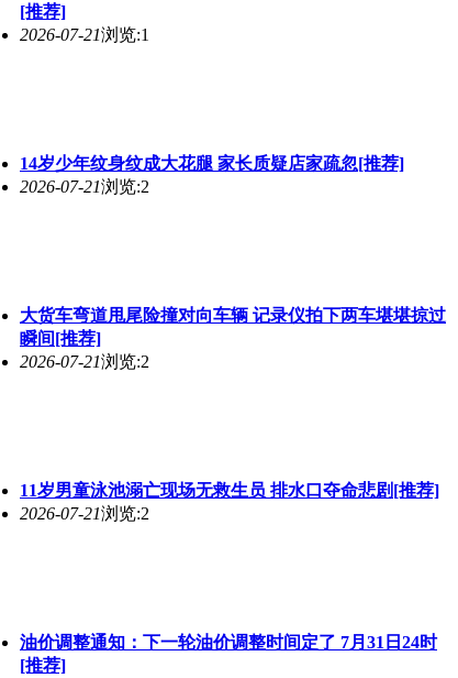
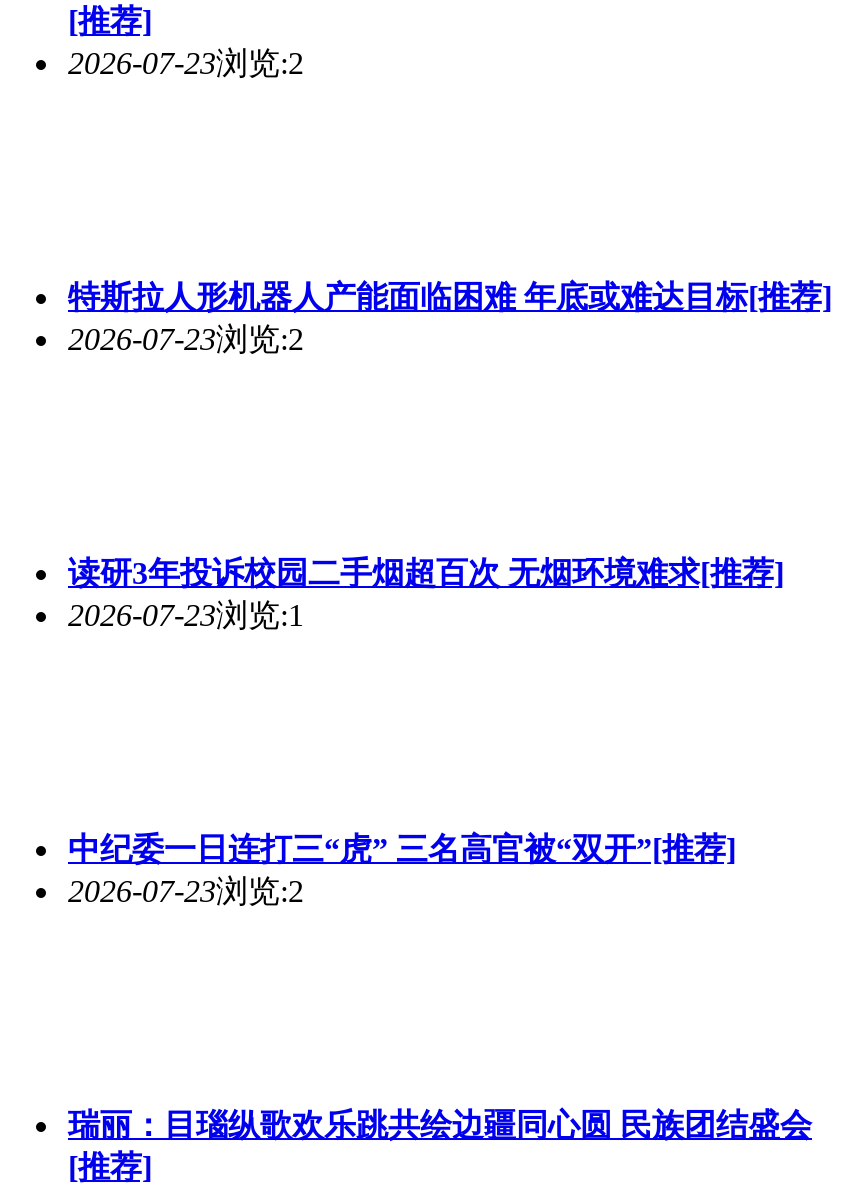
- 2026-07-21浏览:1
+ 2026-07-23浏览:2

- 14岁少年纹身纹成大花腿 家长质疑店家疏忽[推荐]
- 2026-07-21浏览:2
+ 特斯拉人形机器人产能面临困难 年底或难达目标[推荐]
+ 2026-07-23浏览:2

- 大货车弯道甩尾险撞对向车辆 记录仪拍下两车堪堪掠过
- 瞬间[推荐]
- 2026-07-21浏览:2
+ 读研3年投诉校园二手烟超百次 无烟环境难求[推荐]
+ 2026-07-23浏览:1

- 11岁男童泳池溺亡现场无救生员 排水口夺命悲剧[推荐]
- 2026-07-21浏览:2
+ 中纪委一日连打三“虎” 三名高官被“双开”[推荐]
+ 2026-07-23浏览:2

- 油价调整通知：下一轮油价调整时间定了 7月31日24时
+ 瑞丽：目瑙纵歌欢乐跳共绘边疆同心圆 民族团结盛会
